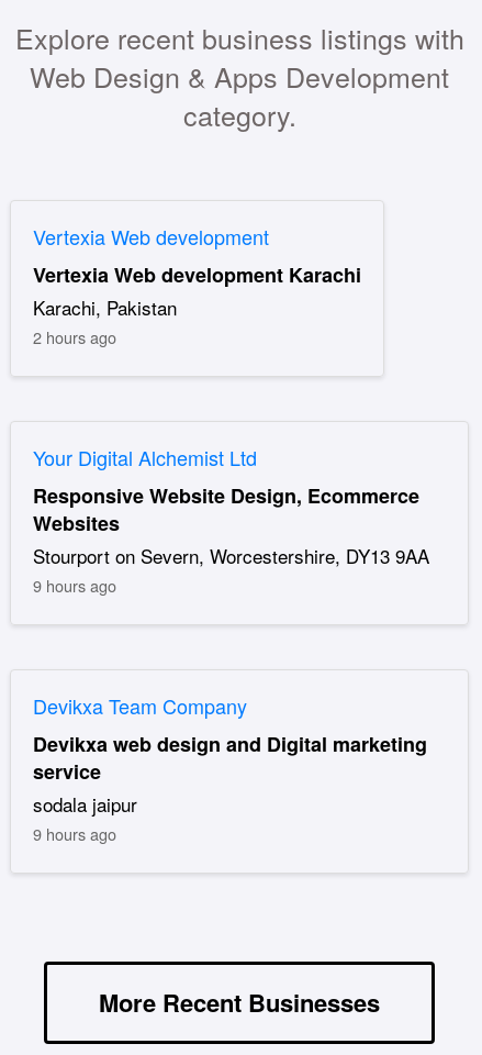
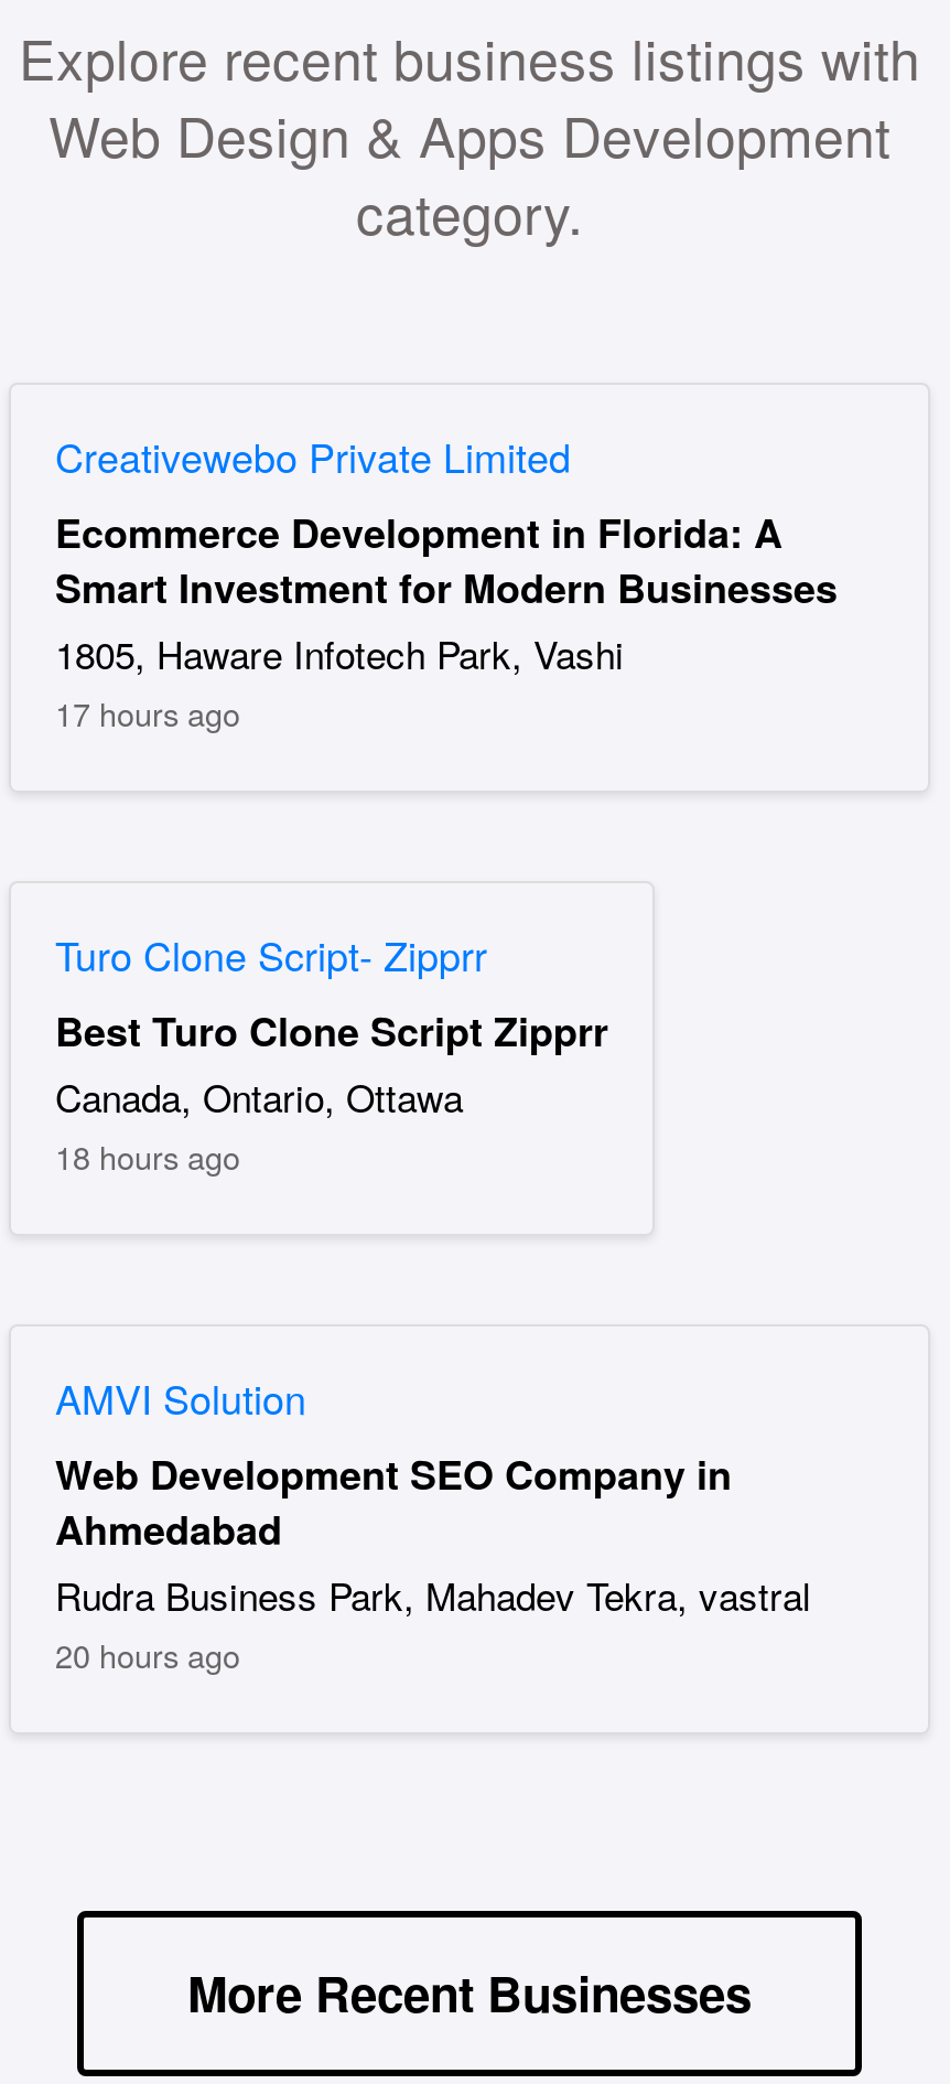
- Vertexia Web development
- Vertexia Web development Karachi
- Karachi, Pakistan
- 2 hours ago
+ Creativewebo Private Limited
+ Ecommerce Development in Florida: A
+ Smart Investment for Modern Businesses
+ 1805, Haware Infotech Park, Vashi
+ 17 hours ago

- Your Digital Alchemist Ltd
- Responsive Website Design, Ecommerce
- Websites
- Stourport on Severn, Worcestershire, DY13 9AA
- 9 hours ago
+ Turo Clone Script- Zipprr
+ Best Turo Clone Script Zipprr
+ Canada, Ontario, Ottawa
+ 18 hours ago

- Devikxa Team Company
- Devikxa web design and Digital marketing
- service
- sodala jaipur
- 9 hours ago
+ AMVI Solution
+ Web Development SEO Company in
+ Ahmedabad
+ Rudra Business Park, Mahadev Tekra, vastral
+ 20 hours ago
